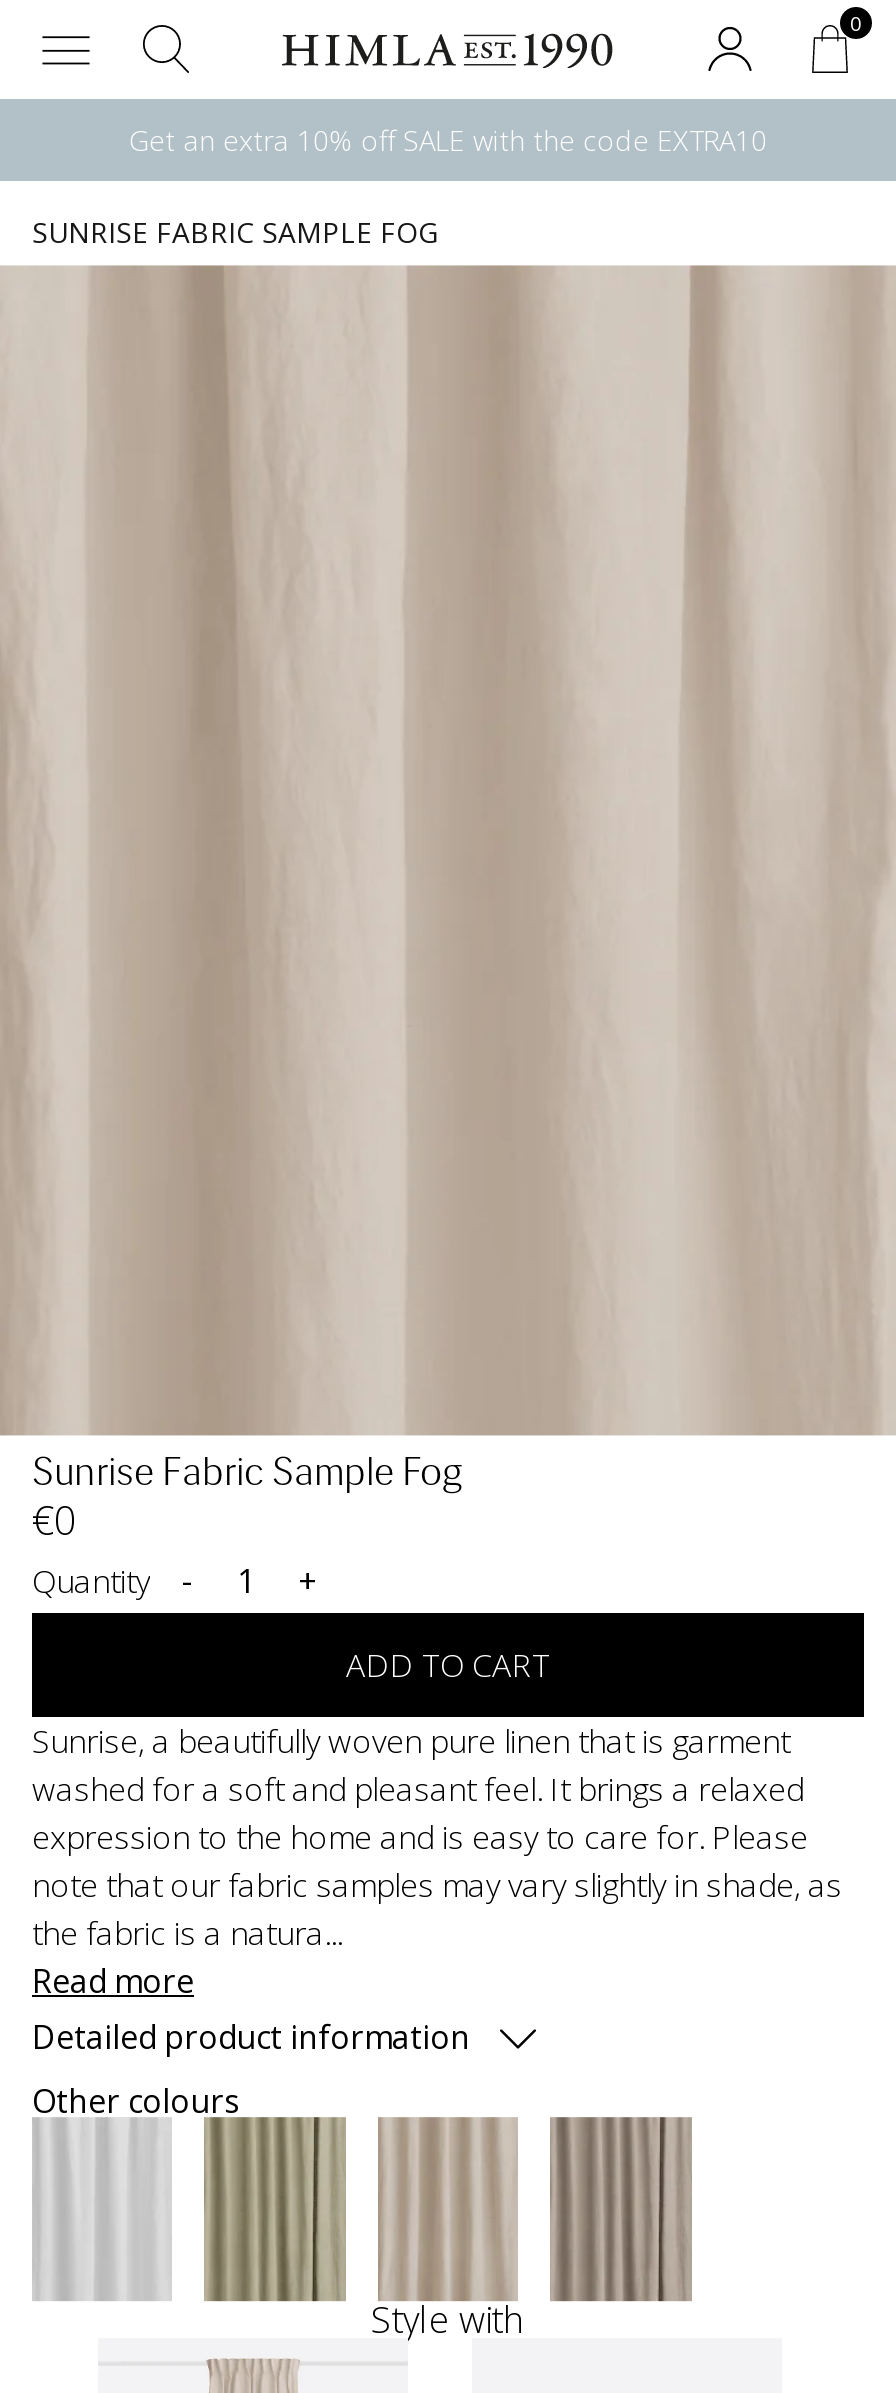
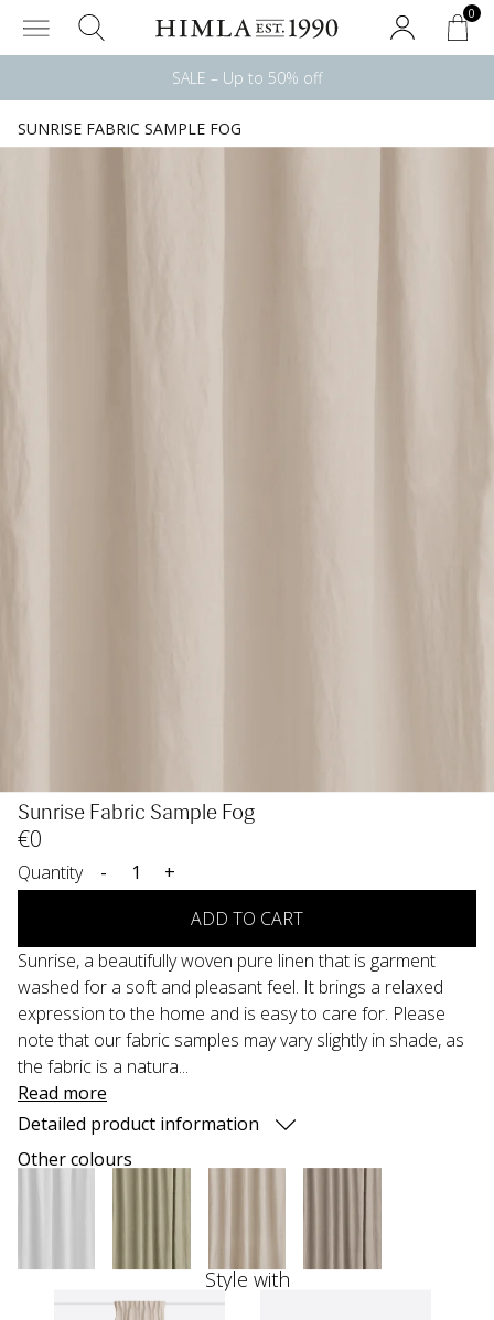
- Get an extra 10% off SALE with the code EXTRA10
+ SALE – Up to 50% off
